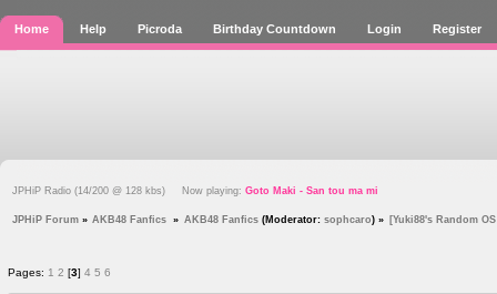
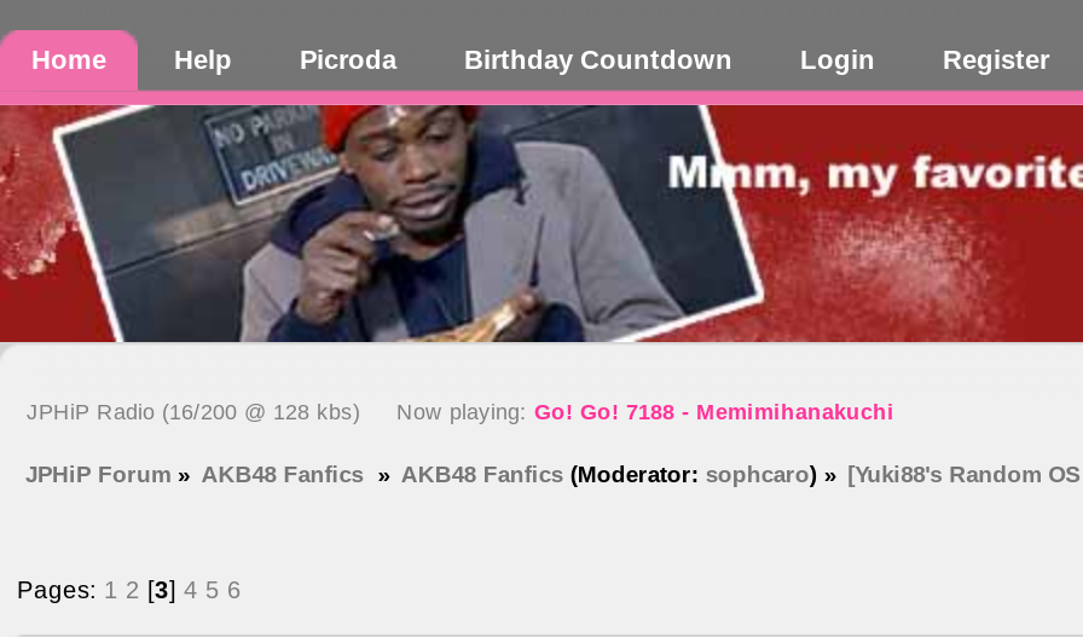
+ [image]

- JPHiP Radio (14/200 @ 128 kbs) Now playing: Goto Maki - San tou ma mi
+ JPHiP Radio (16/200 @ 128 kbs) Now playing: Go! Go! 7188 - Memimihanakuchi
